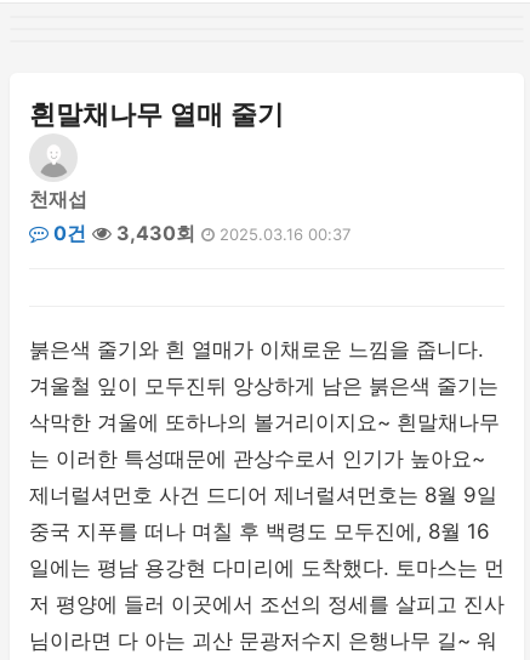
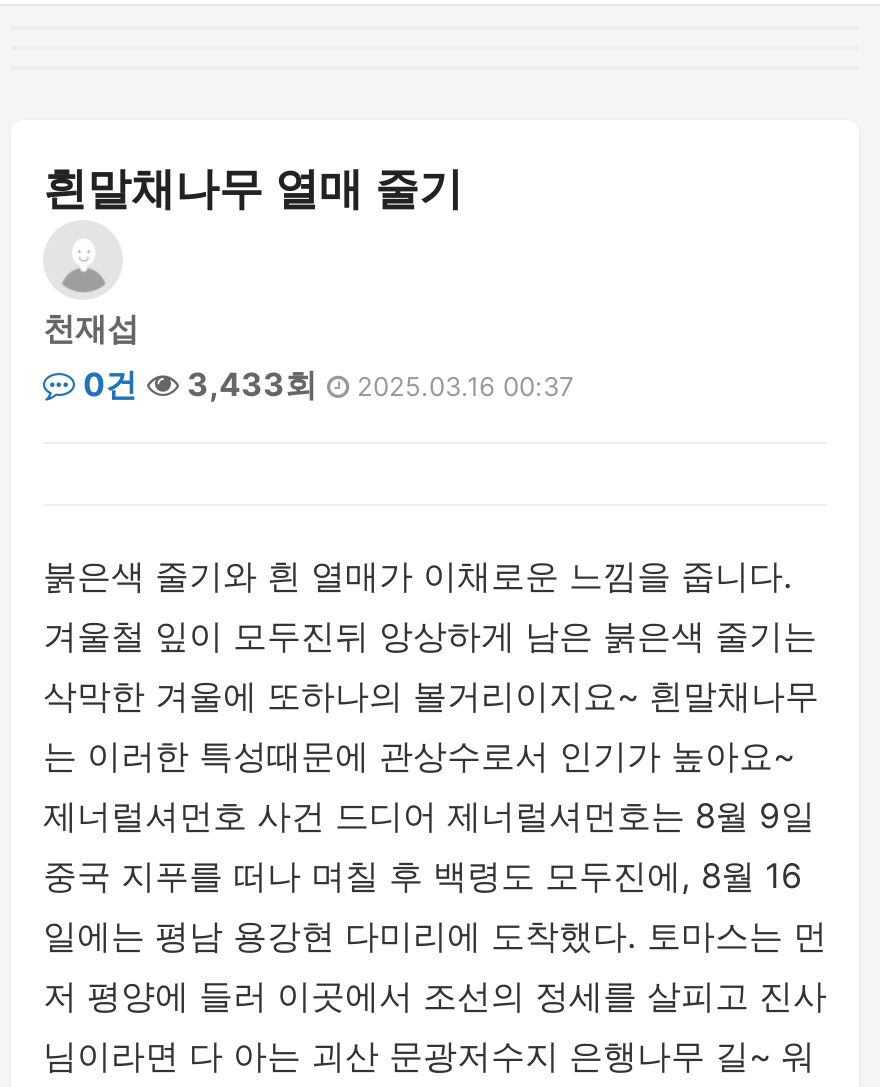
- 0건 3,430회 2025.03.16 00:37
+ 0건 3,433회 2025.03.16 00:37
